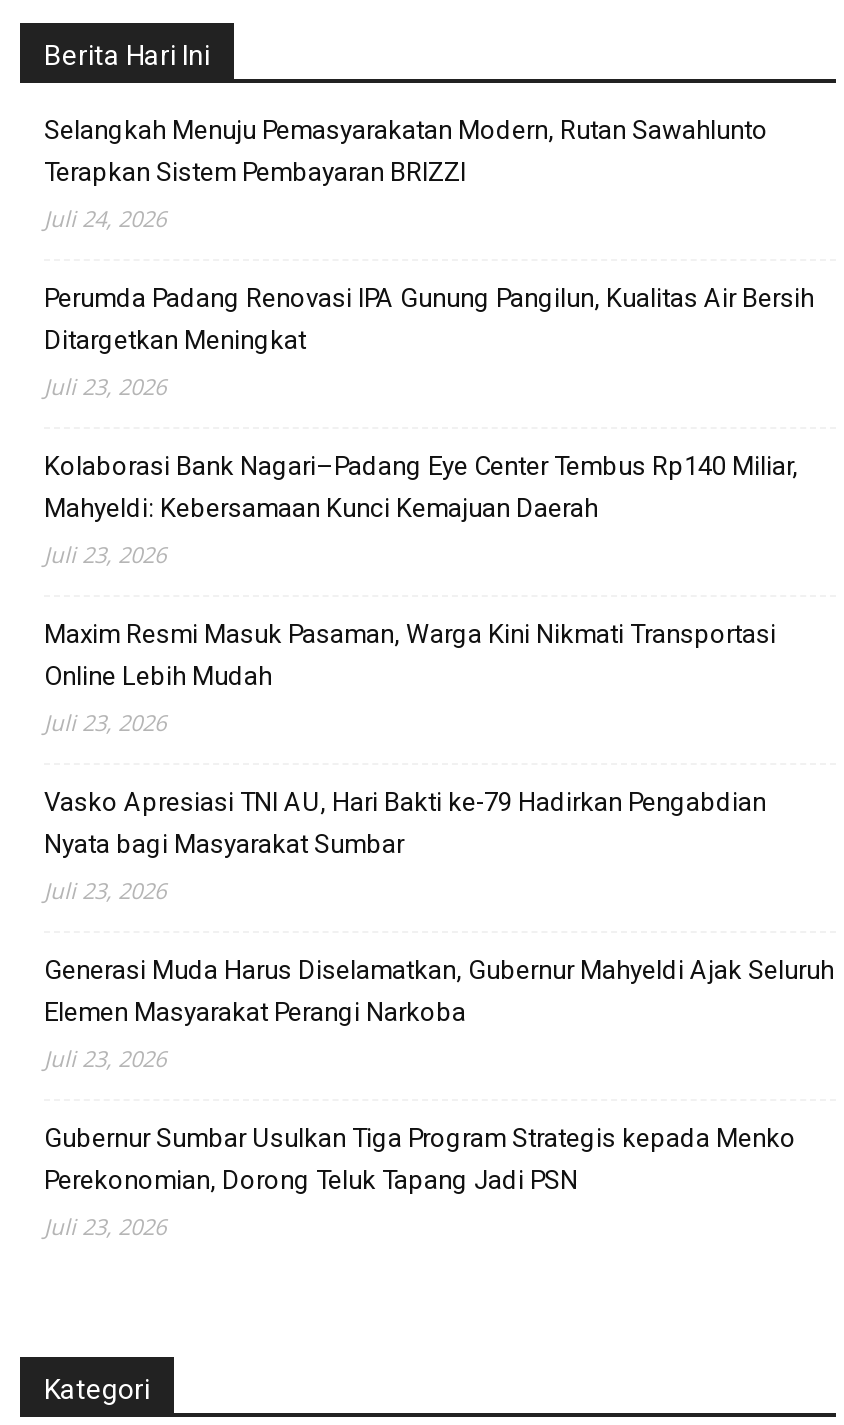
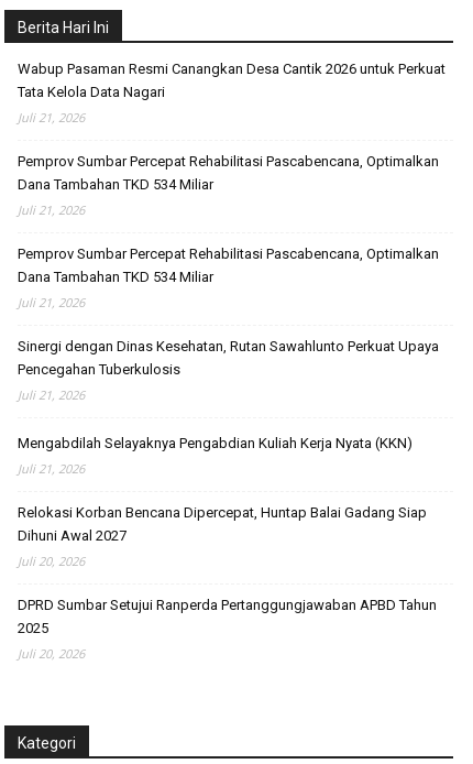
- Selangkah Menuju Pemasyarakatan Modern, Rutan Sawahlunto
- Terapkan Sistem Pembayaran BRIZZI
+ Wabup Pasaman Resmi Canangkan Desa Cantik 2026 untuk Perkuat
+ Tata Kelola Data Nagari

- Juli 24, 2026
+ Juli 21, 2026

- Perumda Padang Renovasi IPA Gunung Pangilun, Kualitas Air Bersih
- Ditargetkan Meningkat
+ Pemprov Sumbar Percepat Rehabilitasi Pascabencana, Optimalkan
+ Dana Tambahan TKD 534 Miliar

- Juli 23, 2026
+ Juli 21, 2026

- Kolaborasi Bank Nagari–Padang Eye Center Tembus Rp140 Miliar,
- Mahyeldi: Kebersamaan Kunci Kemajuan Daerah
+ Pemprov Sumbar Percepat Rehabilitasi Pascabencana, Optimalkan
+ Dana Tambahan TKD 534 Miliar

- Juli 23, 2026
+ Juli 21, 2026

- Maxim Resmi Masuk Pasaman, Warga Kini Nikmati Transportasi
- Online Lebih Mudah
+ Sinergi dengan Dinas Kesehatan, Rutan Sawahlunto Perkuat Upaya
+ Pencegahan Tuberkulosis

- Juli 23, 2026
+ Juli 21, 2026

- Vasko Apresiasi TNI AU, Hari Bakti ke-79 Hadirkan Pengabdian
- Nyata bagi Masyarakat Sumbar
+ Mengabdilah Selayaknya Pengabdian Kuliah Kerja Nyata (KKN)

- Juli 23, 2026
+ Juli 21, 2026

- Generasi Muda Harus Diselamatkan, Gubernur Mahyeldi Ajak Seluruh
- Elemen Masyarakat Perangi Narkoba
+ Relokasi Korban Bencana Dipercepat, Huntap Balai Gadang Siap
+ Dihuni Awal 2027

- Juli 23, 2026
+ Juli 20, 2026

- Gubernur Sumbar Usulkan Tiga Program Strategis kepada Menko
- Perekonomian, Dorong Teluk Tapang Jadi PSN
+ DPRD Sumbar Setujui Ranperda Pertanggungjawaban APBD Tahun
+ 2025

- Juli 23, 2026
+ Juli 20, 2026
